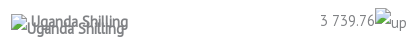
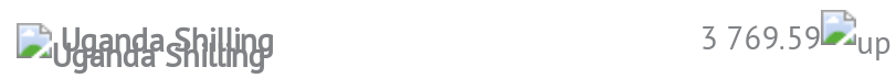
- 3 739.76
+ 3 769.59
